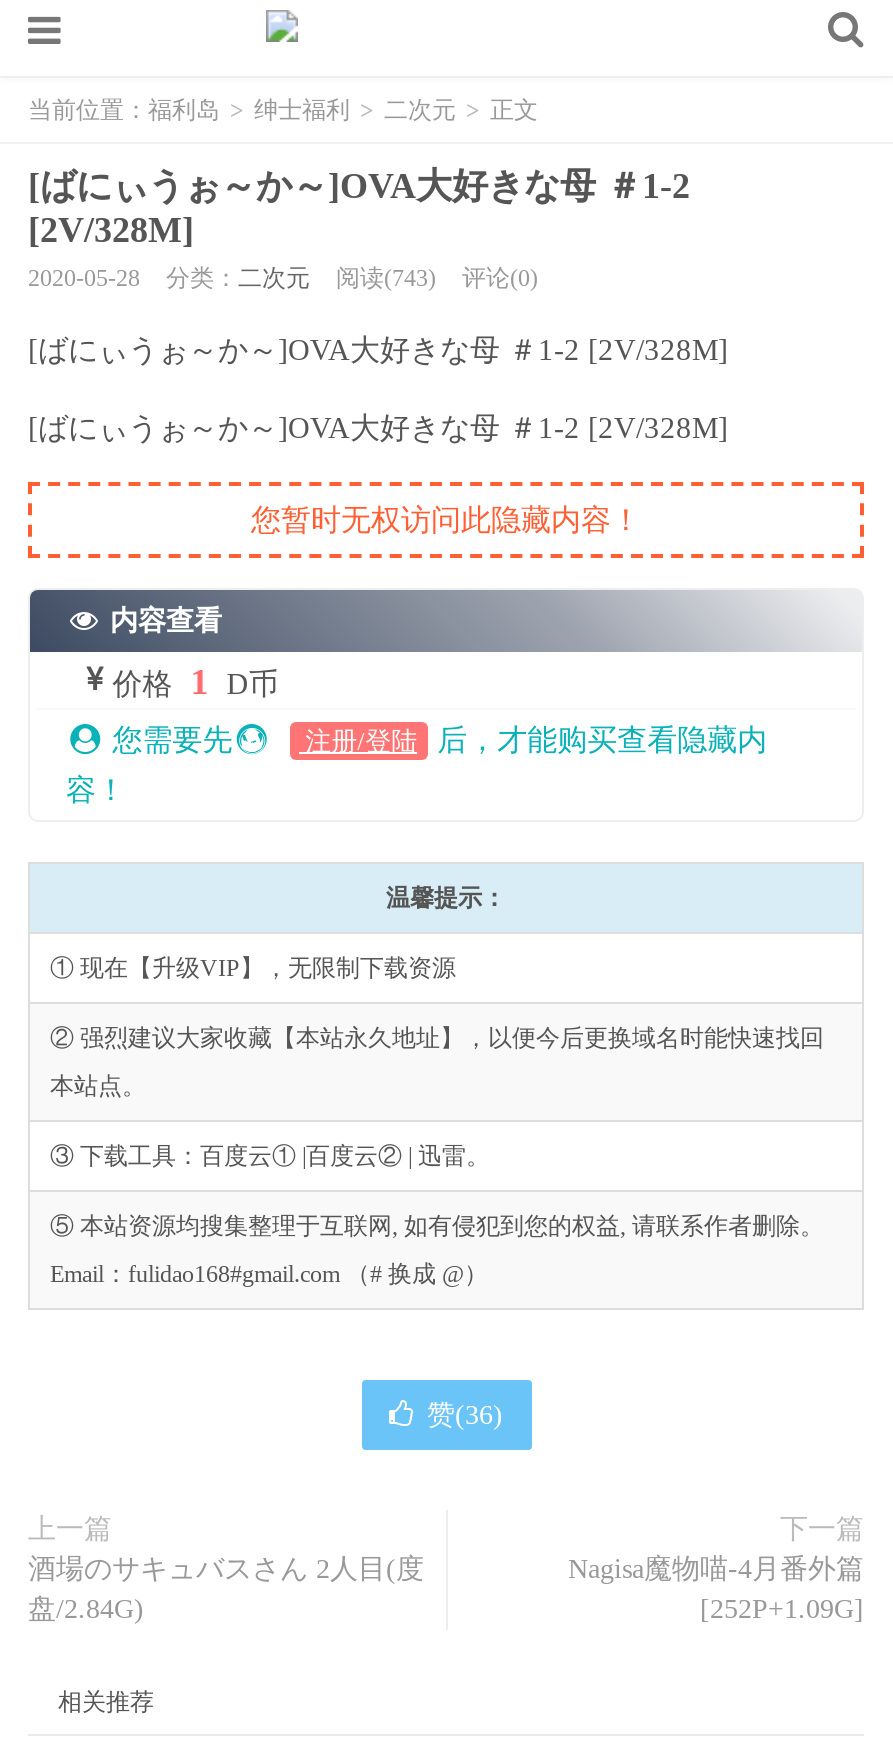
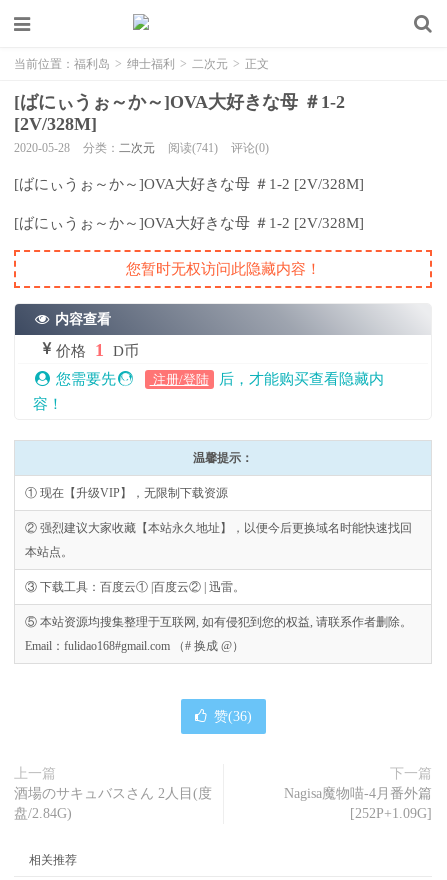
- 2020-05-28 分类：二次元 阅读(743) 评论(0)
+ 2020-05-28 分类：二次元 阅读(741) 评论(0)
